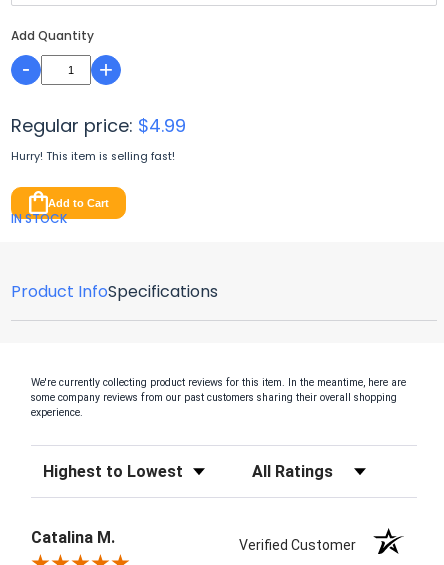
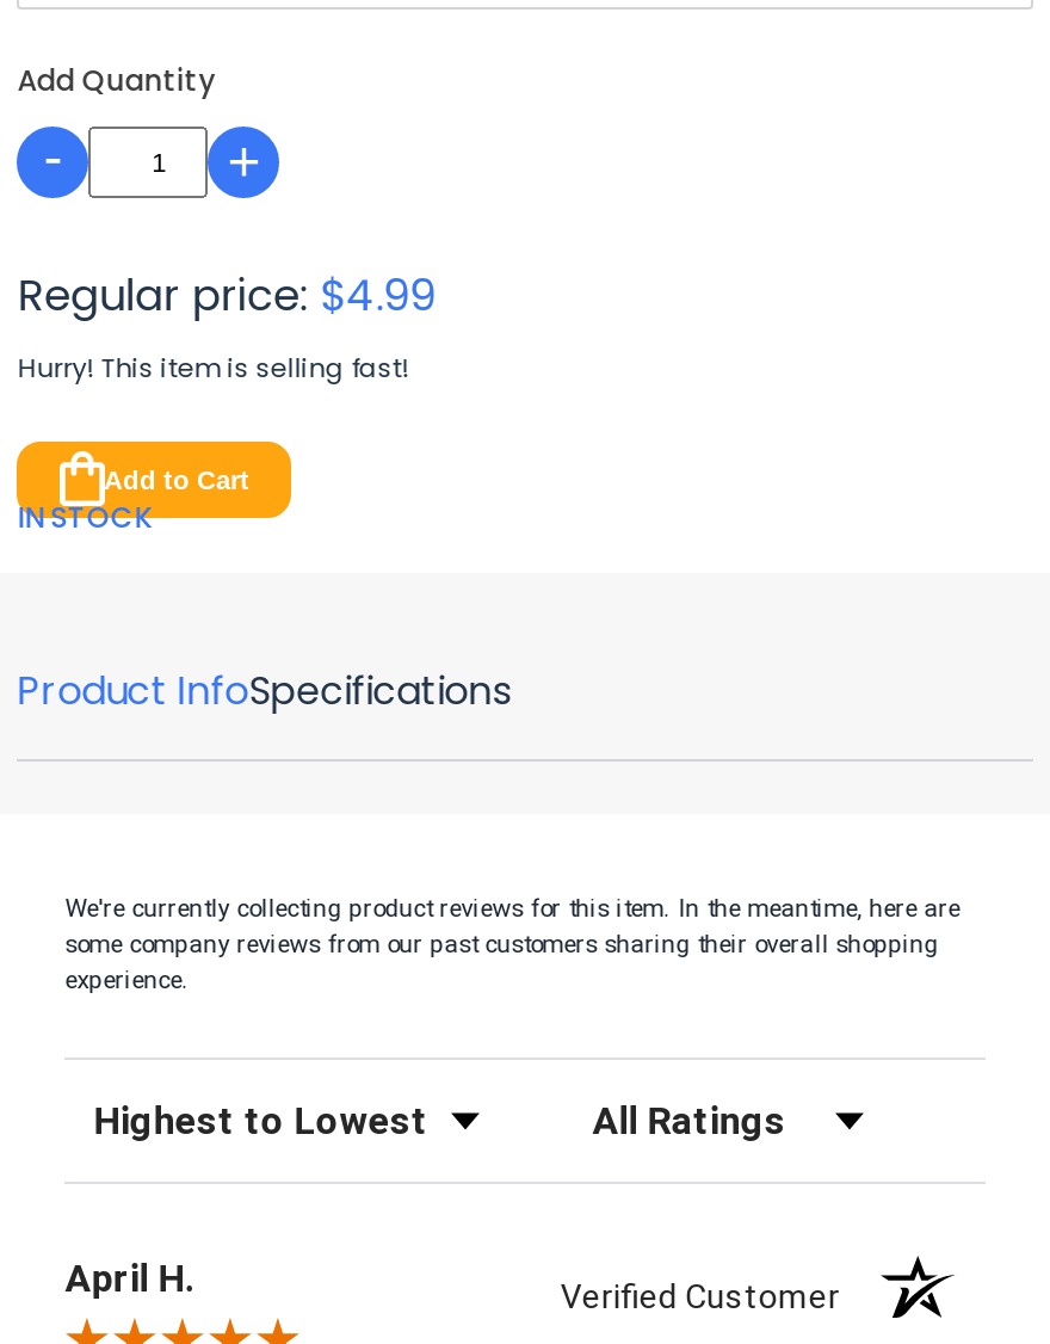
- Catalina M.
+ April H.
